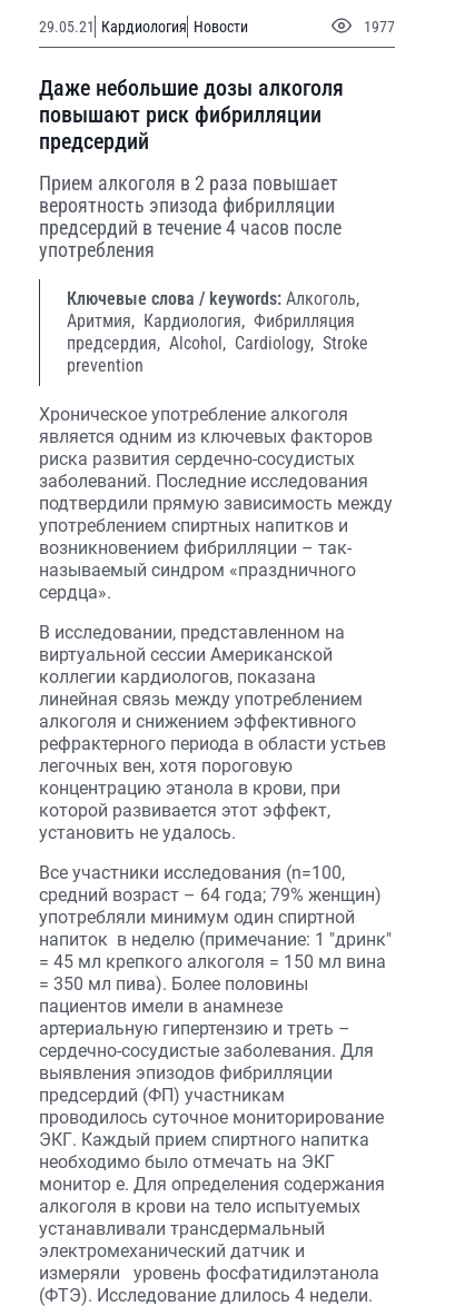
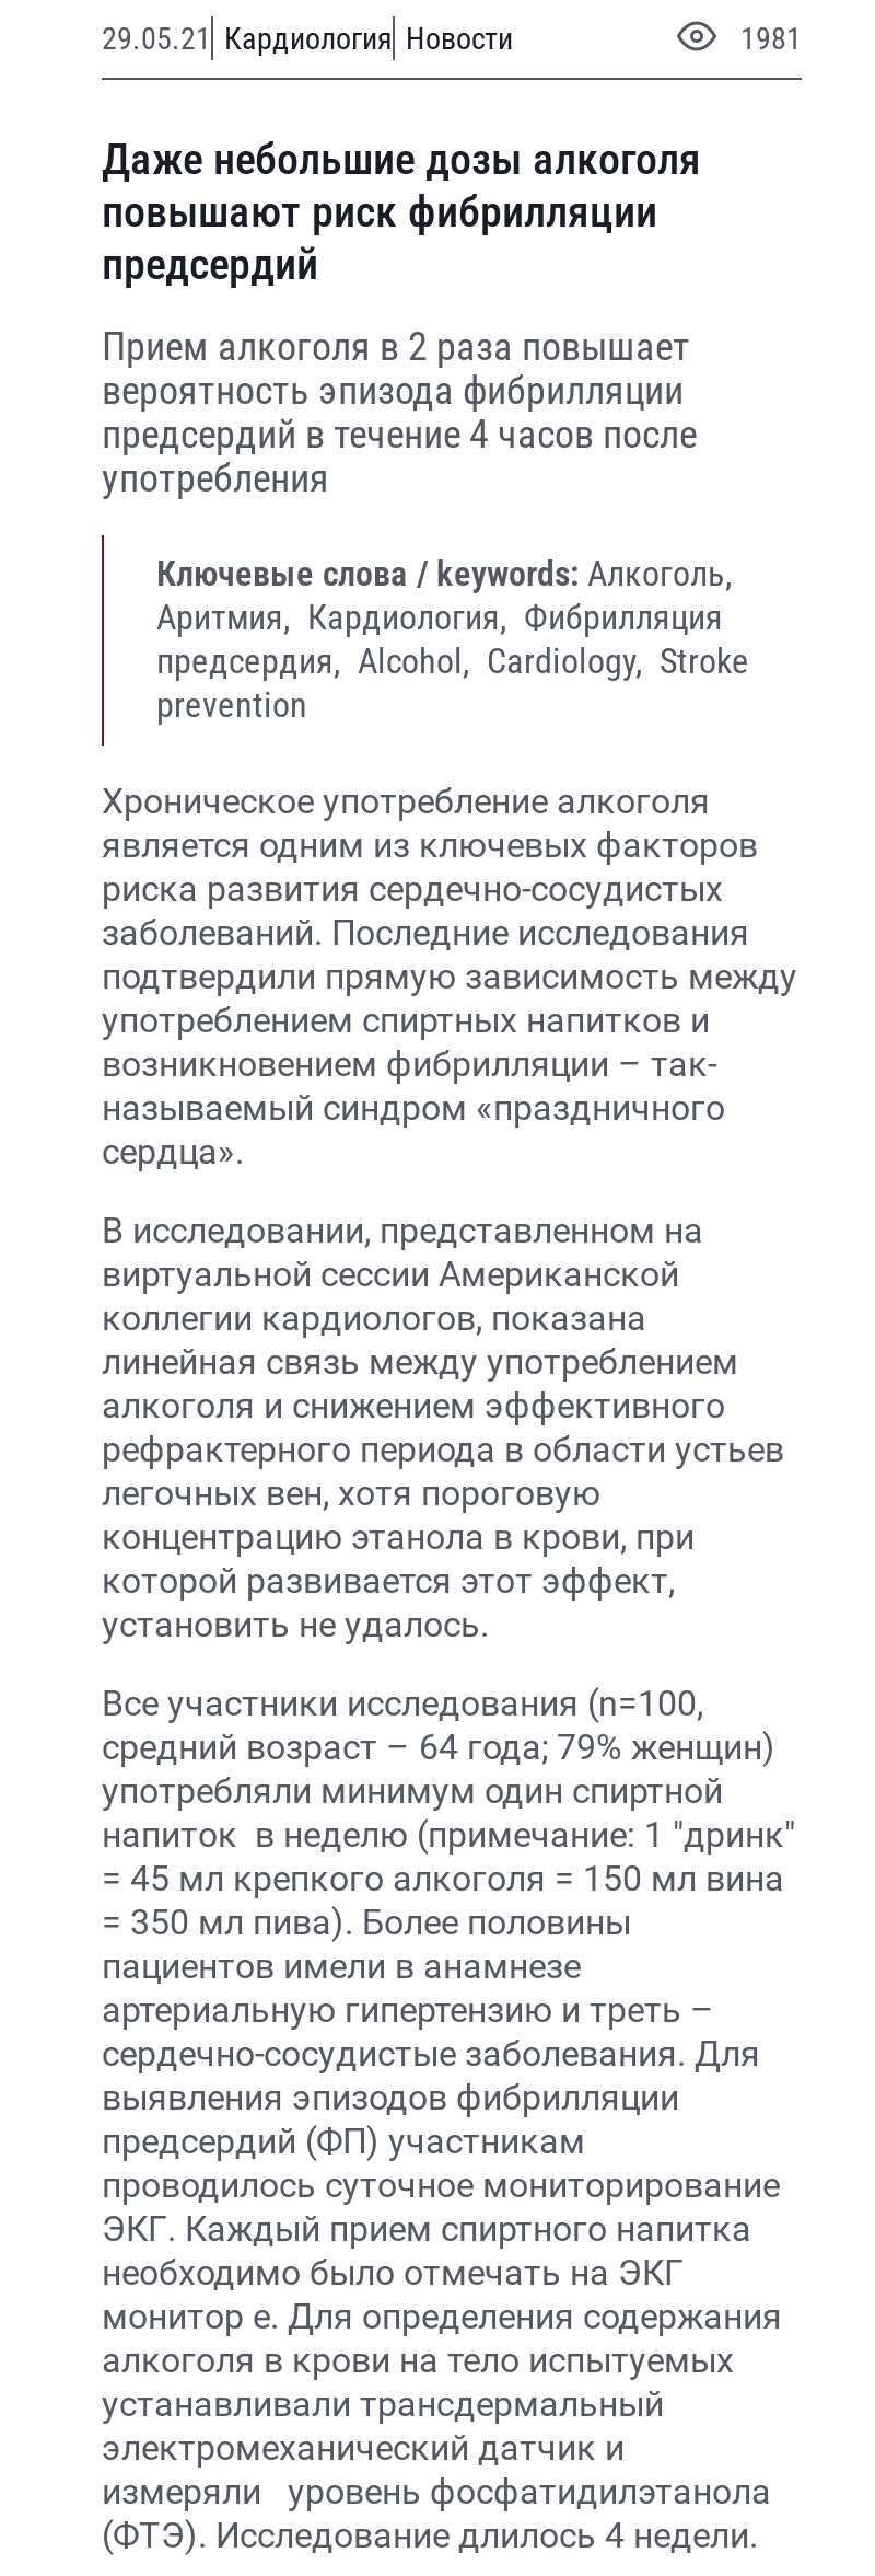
- 1977
+ 1981
